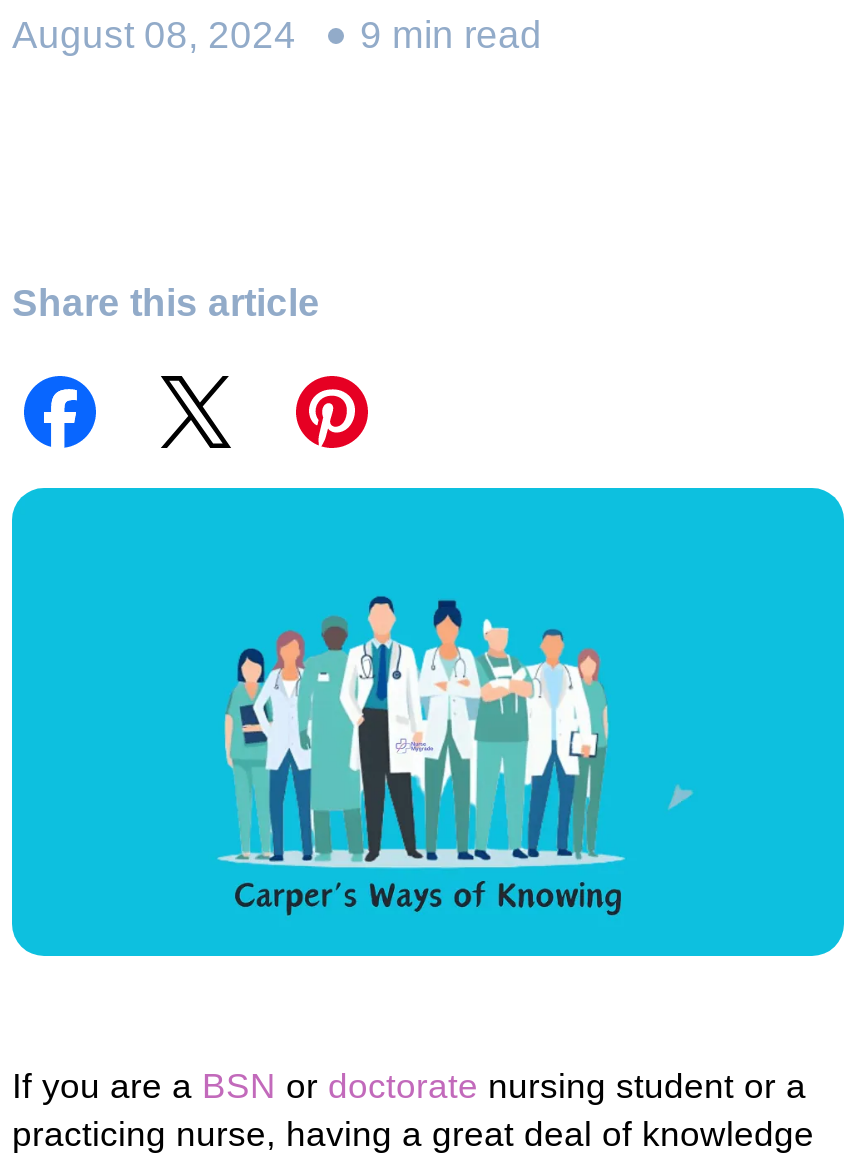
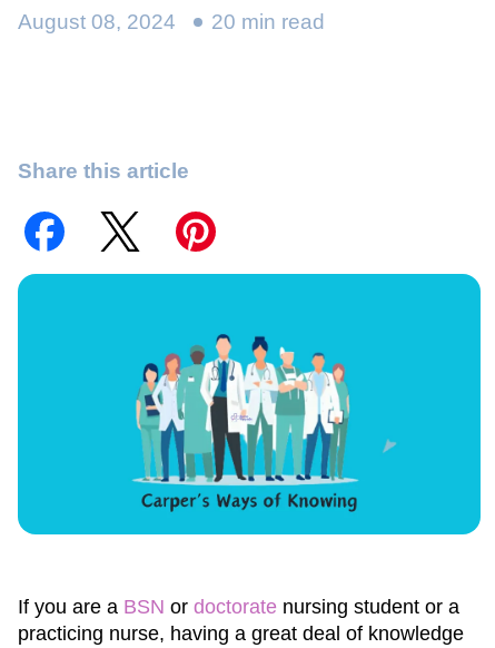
- August 08, 2024 9 min read
+ August 08, 2024 20 min read
